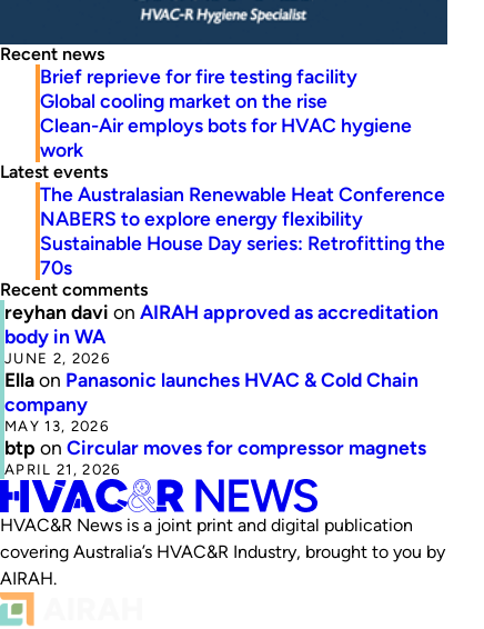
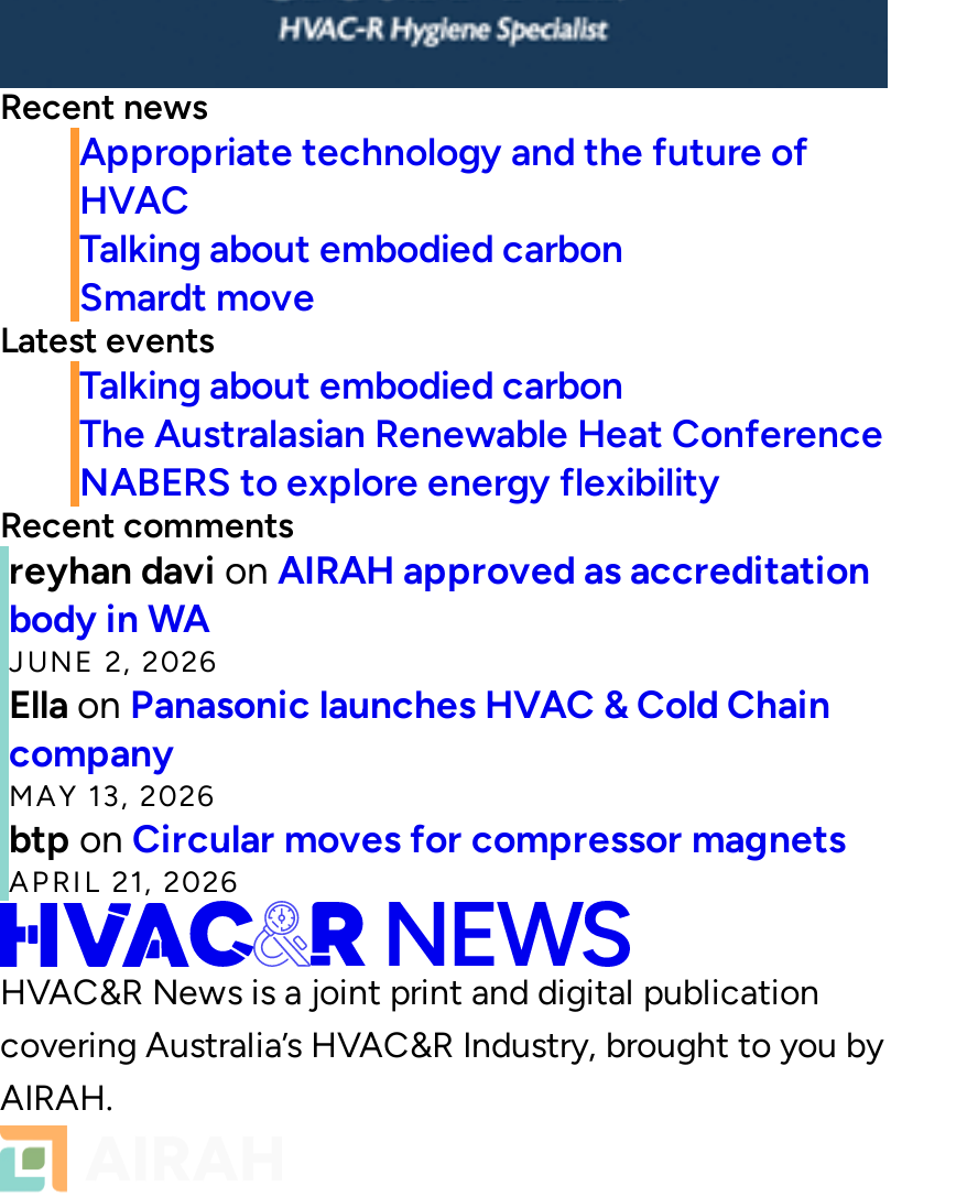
- Brief reprieve for fire testing facility
- Global cooling market on the rise
- Clean-Air employs bots for HVAC hygiene
- work
+ Appropriate technology and the future of
+ HVAC
+ Talking about embodied carbon
+ Smardt move

+ Talking about embodied carbon

moved down: The Australasian Renewable Heat Conference | NABERS to explore energy flexibility

- Sustainable House Day series: Retrofitting the
- 70s
